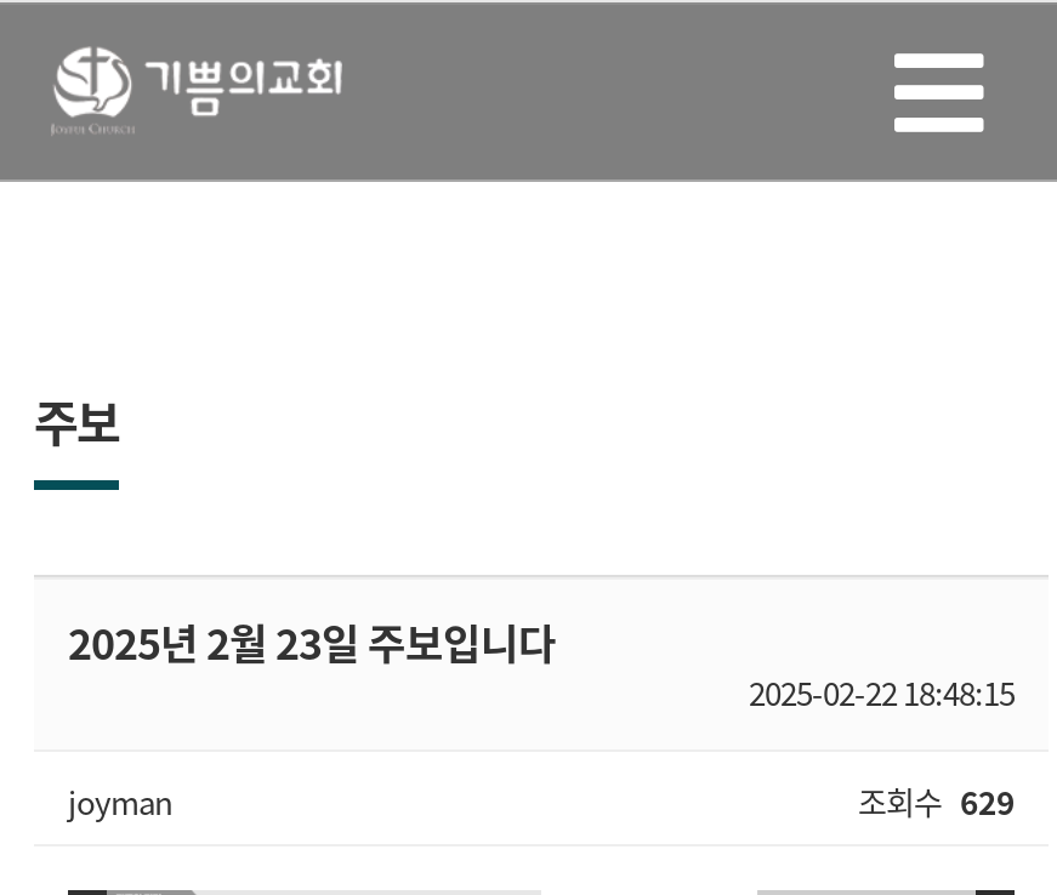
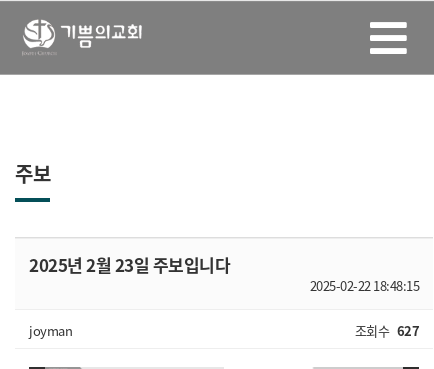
- 조회수 629
+ 조회수 627
